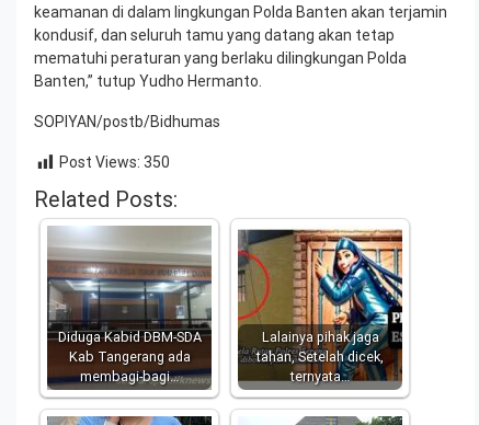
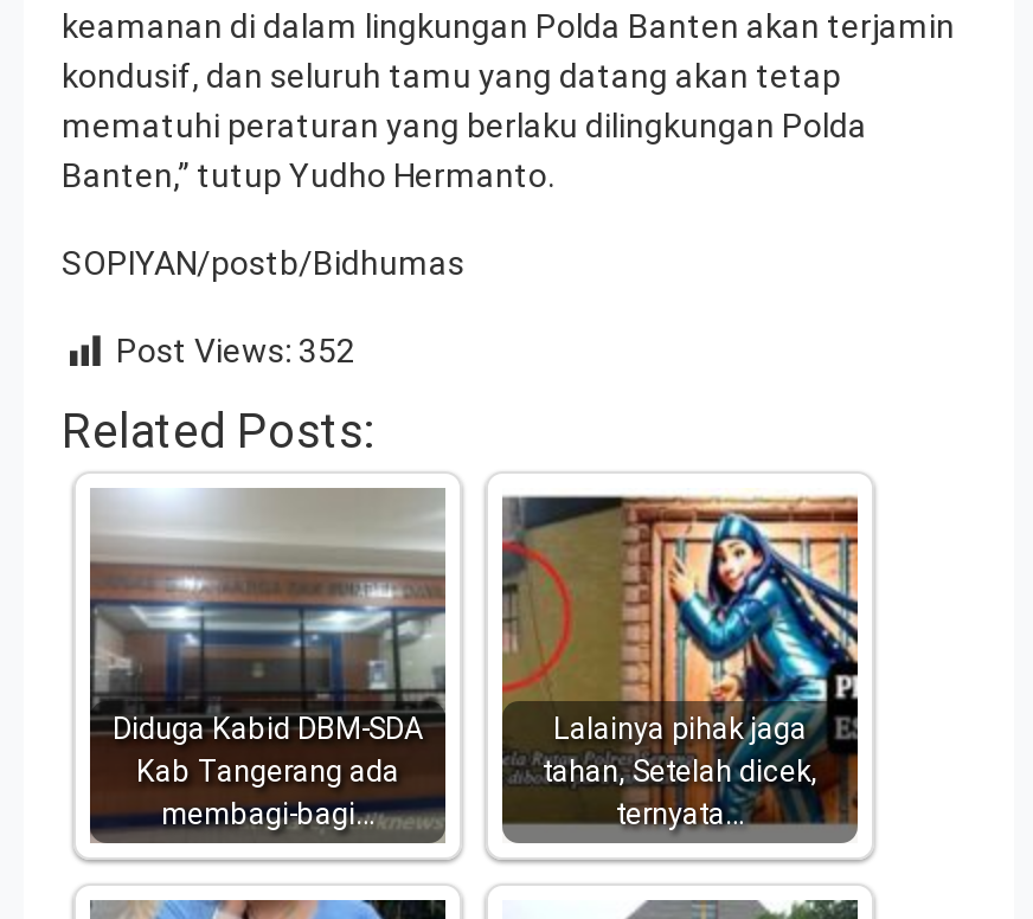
- Post Views: 350
+ Post Views: 352
